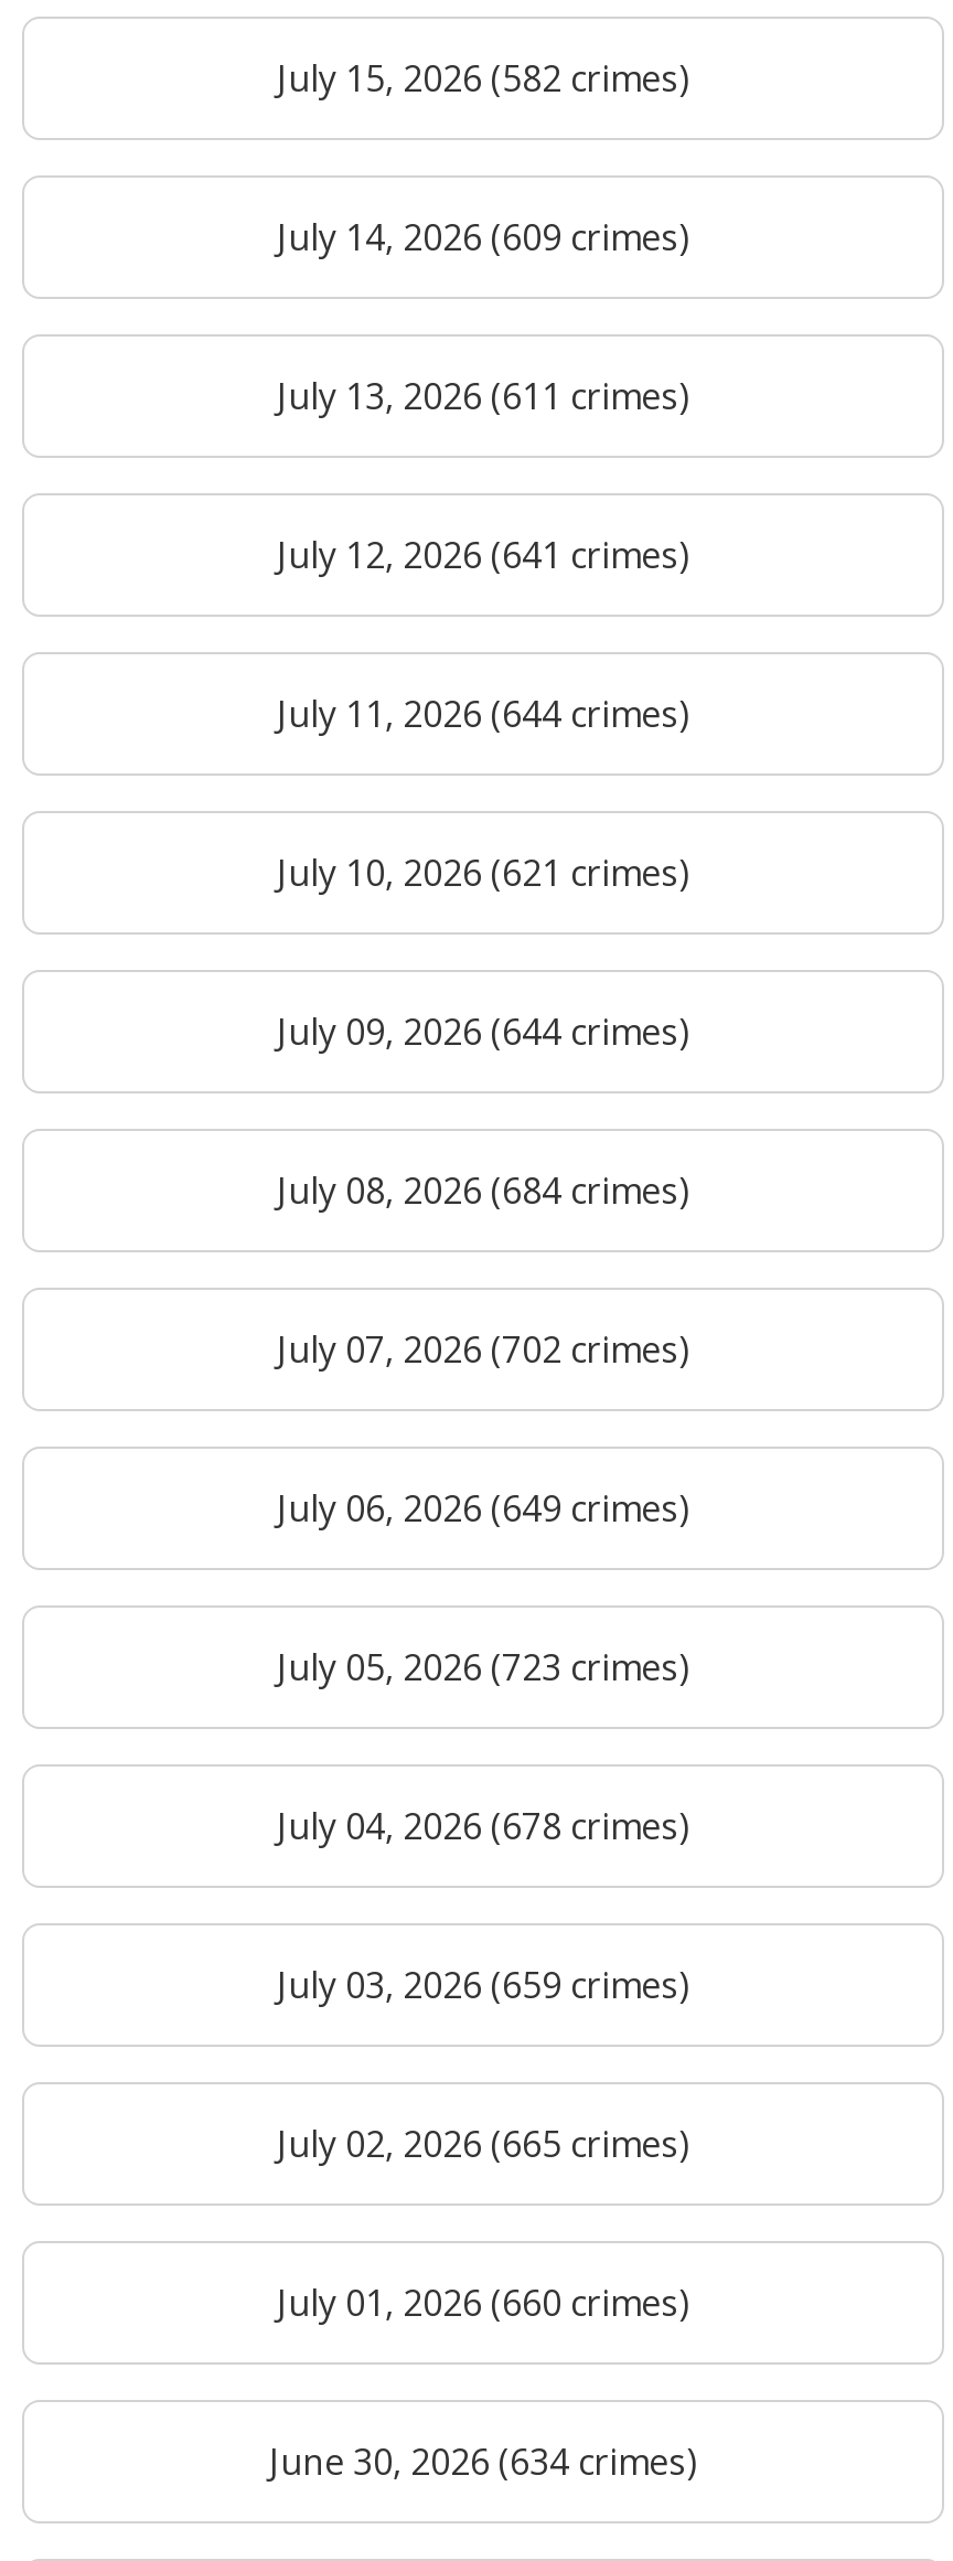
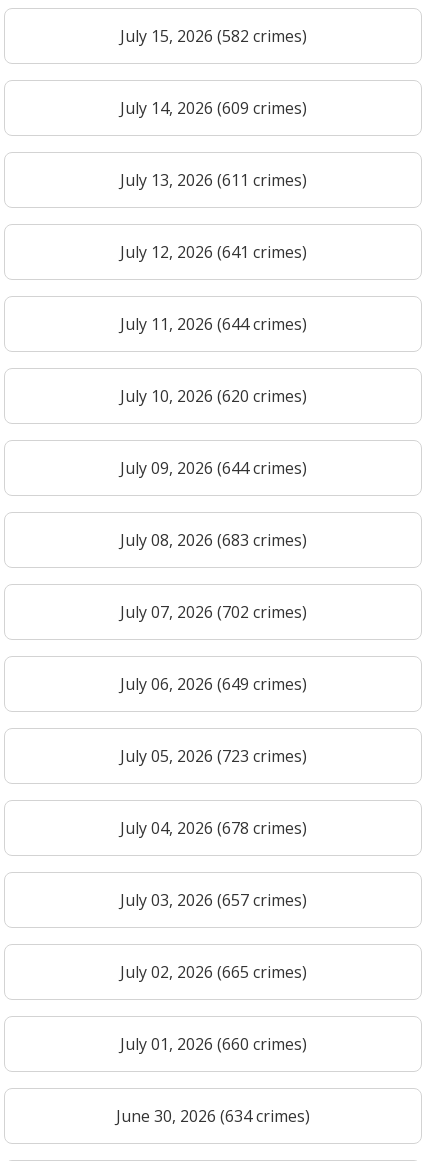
- July 10, 2026 (621 crimes)
+ July 10, 2026 (620 crimes)

- July 08, 2026 (684 crimes)
+ July 08, 2026 (683 crimes)

- July 03, 2026 (659 crimes)
+ July 03, 2026 (657 crimes)
